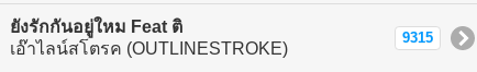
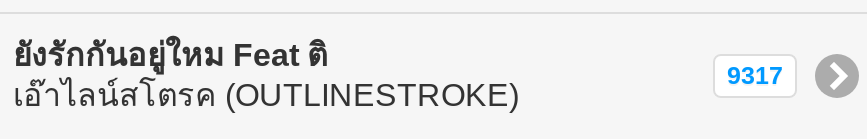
- 9315
+ 9317
